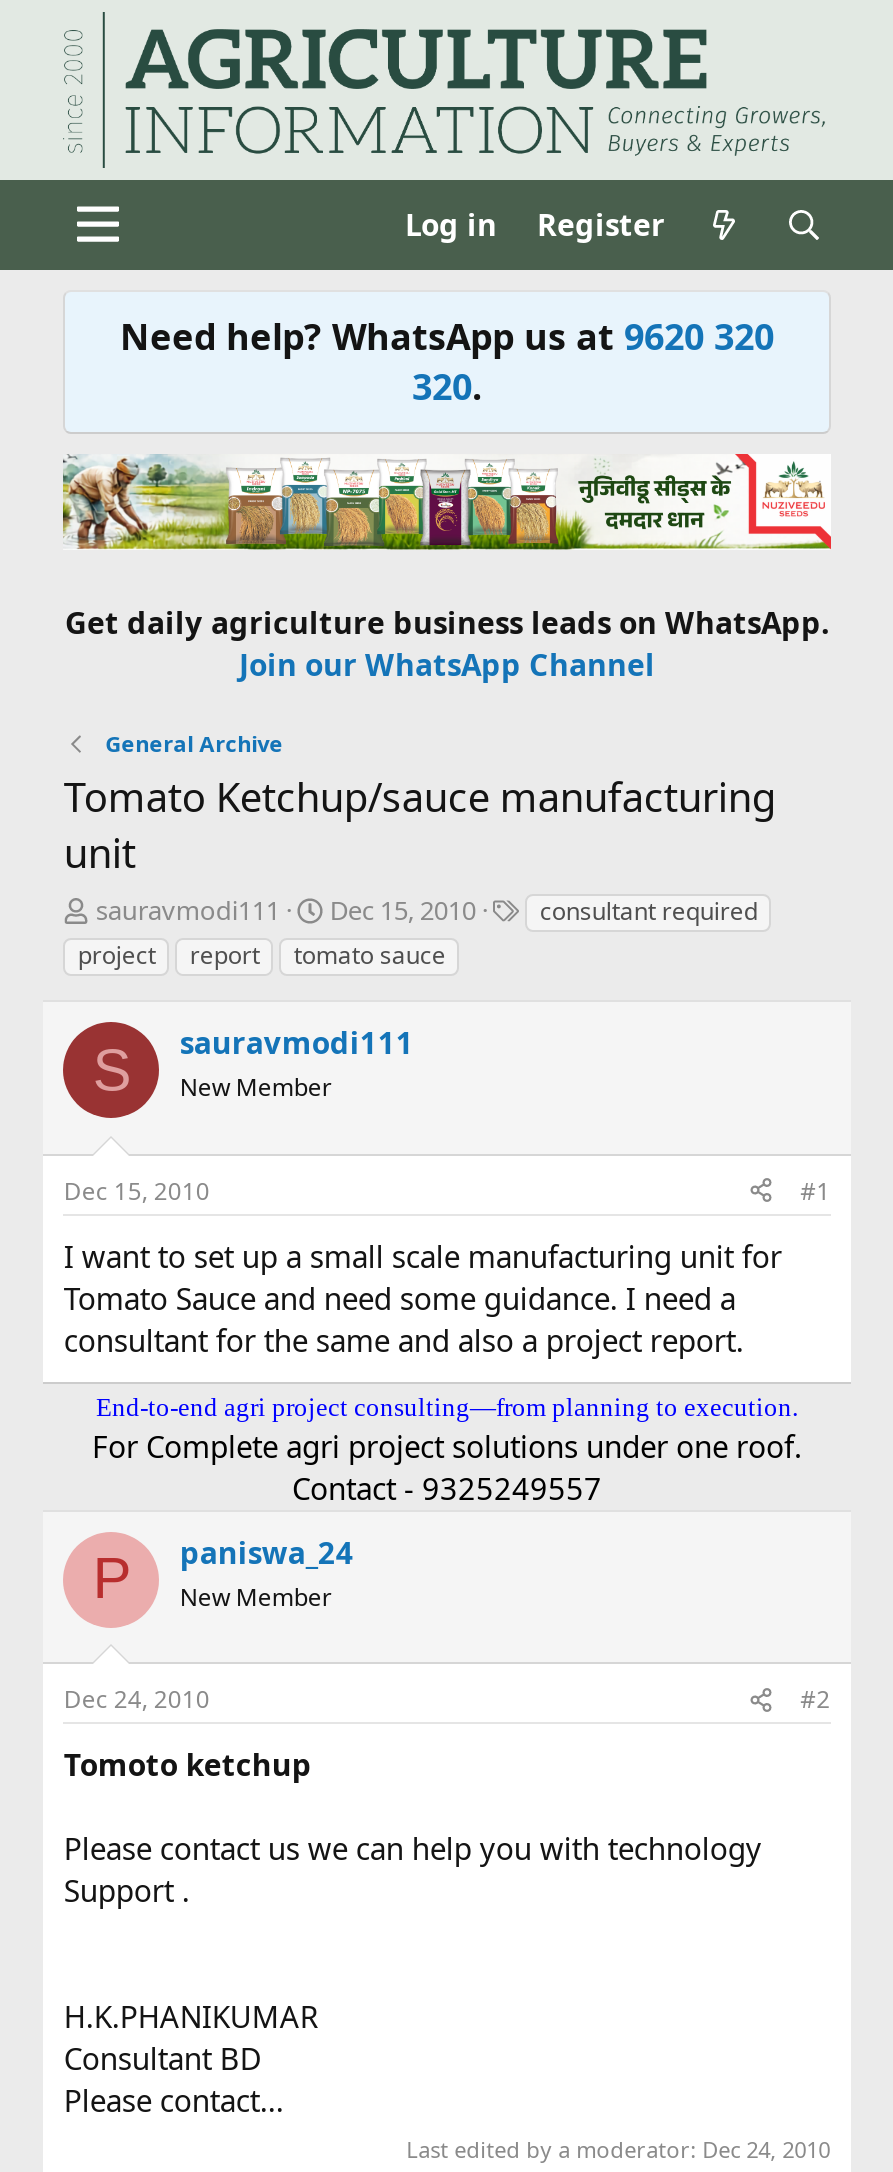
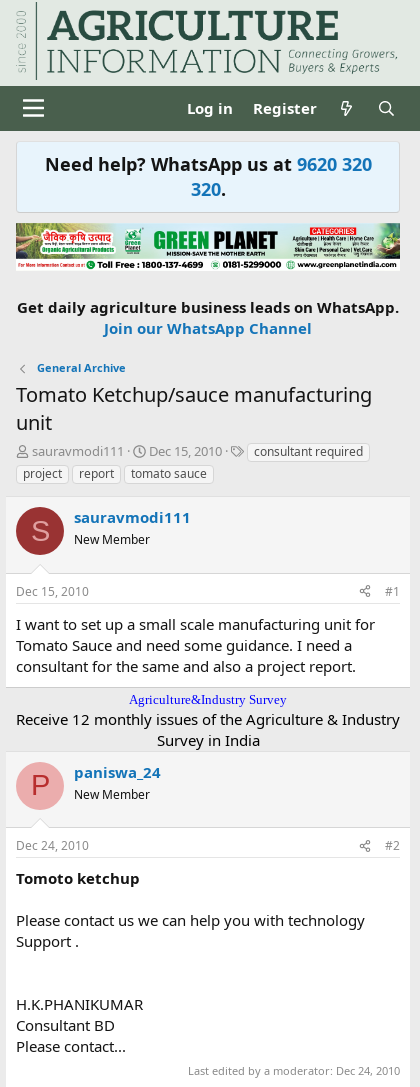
- [image]
+ [image]

- End-to-end agri project consulting—from planning to execution.
- For Complete agri project solutions under one roof.
- Contact - 9325249557
+ Agriculture&Industry Survey
+ Receive 12 monthly issues of the Agriculture & Industry
+ Survey in India
